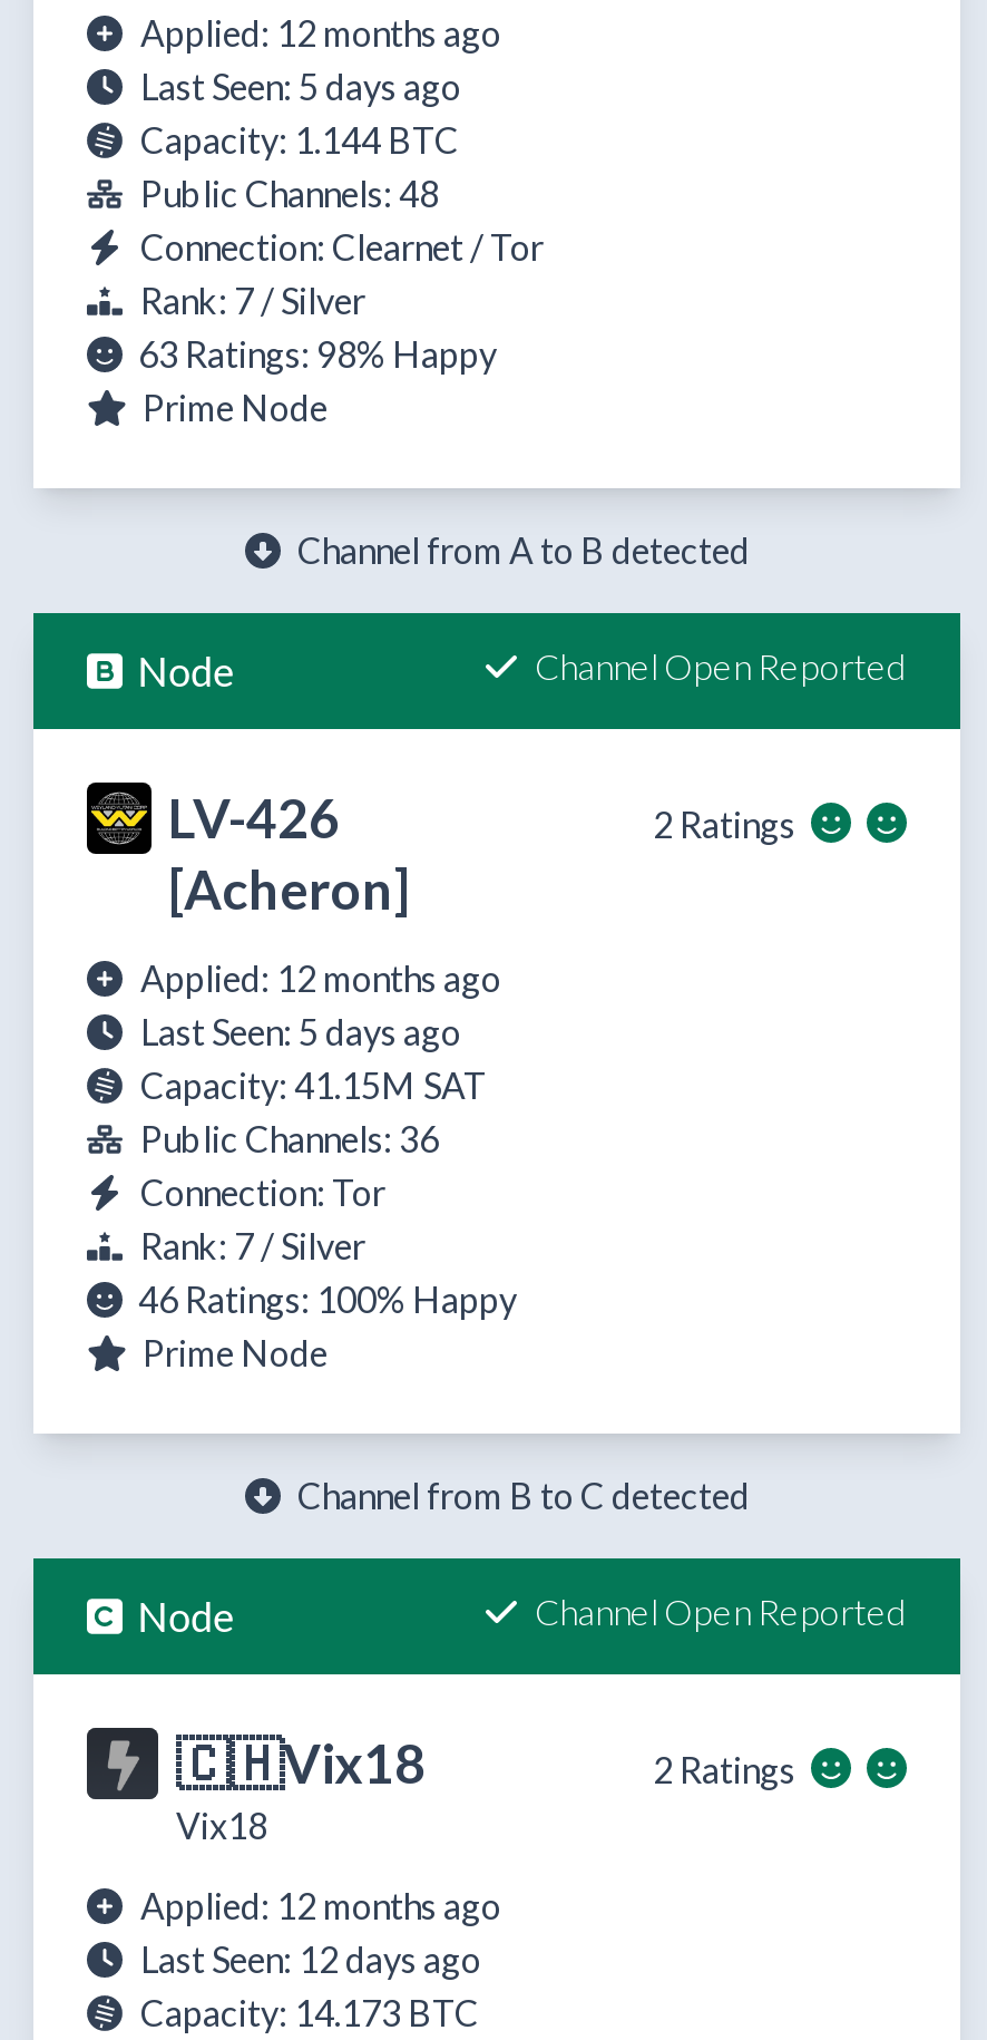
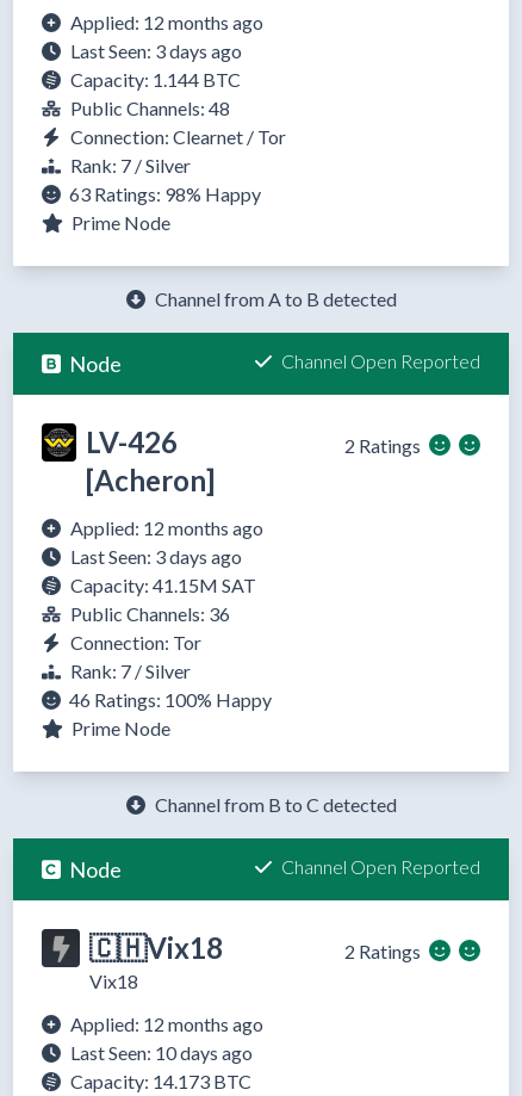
- Last Seen: 5 days ago
+ Last Seen: 3 days ago

- Last Seen: 5 days ago
+ Last Seen: 3 days ago

- Last Seen: 12 days ago
+ Last Seen: 10 days ago
